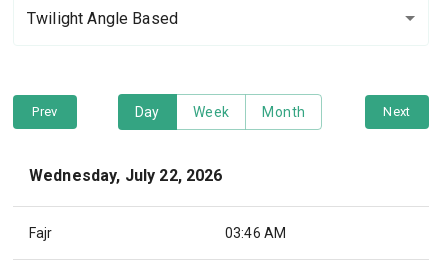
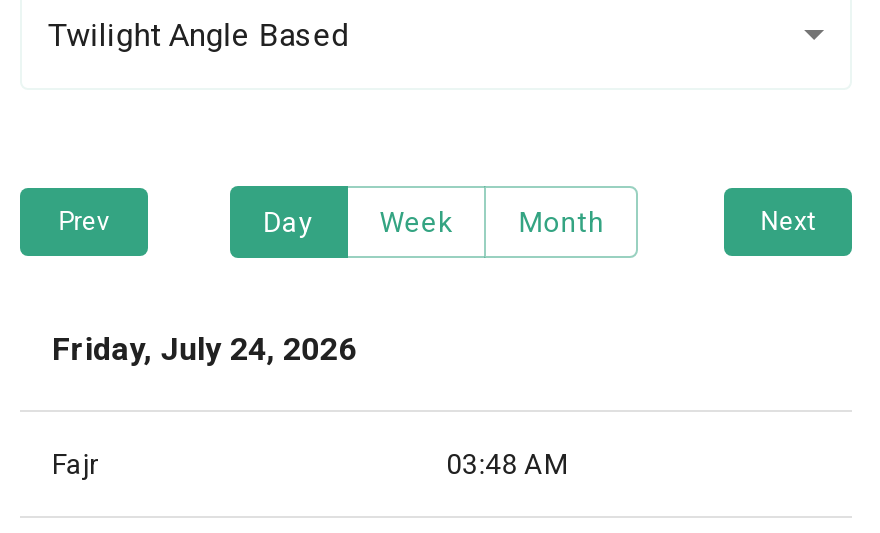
- Wednesday, July 22, 2026
+ Friday, July 24, 2026

- 03:46 AM
+ 03:48 AM
